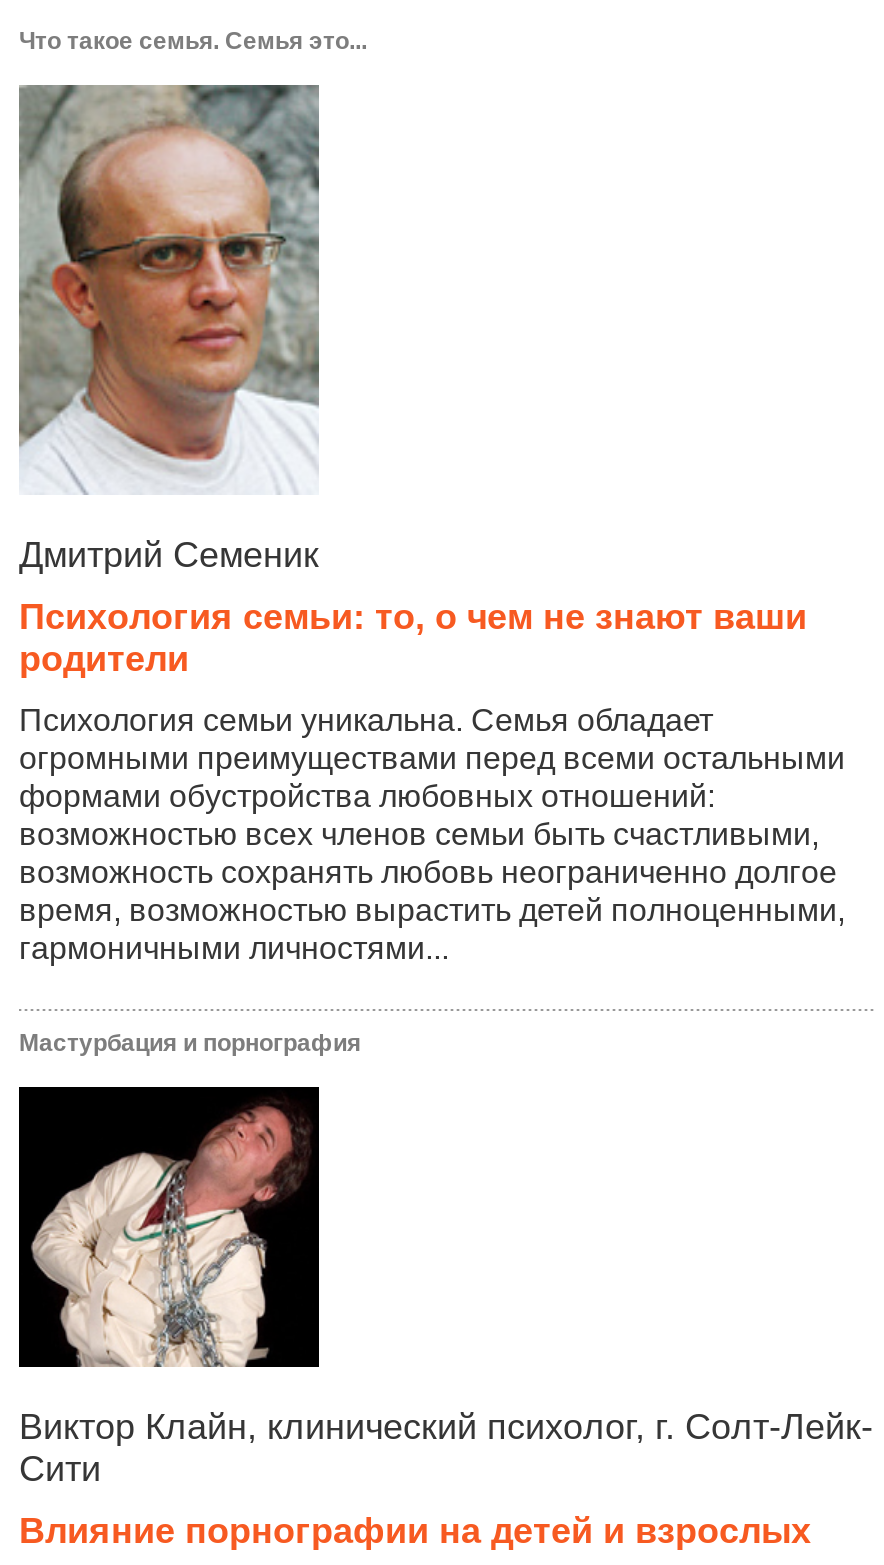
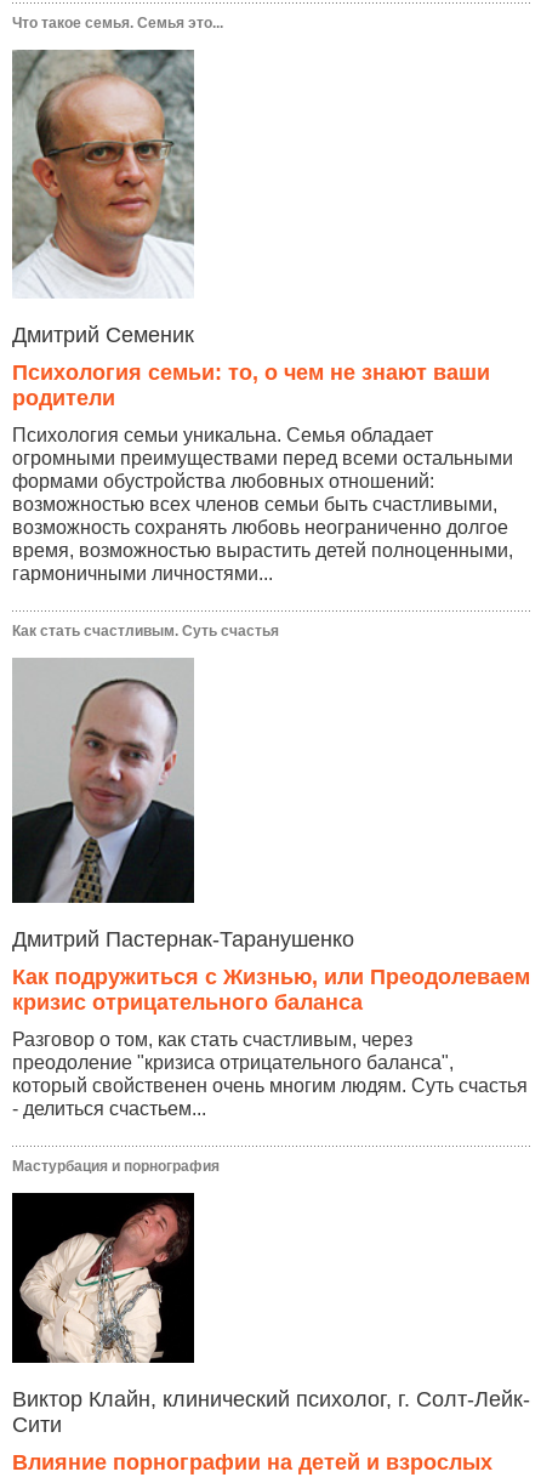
+ [image]
+ Дмитрий Пастернак-Таранушенко
+ Как подружиться с Жизнью, или Преодолеваем
+ кризис отрицательного баланса
+ Разговор о том, как стать счастливым, через
+ преодоление "кризиса отрицательного баланса",
+ который свойственен очень многим людям. Суть счастья
+ - делиться счастьем...

+ Как стать счастливым. Суть счастья
